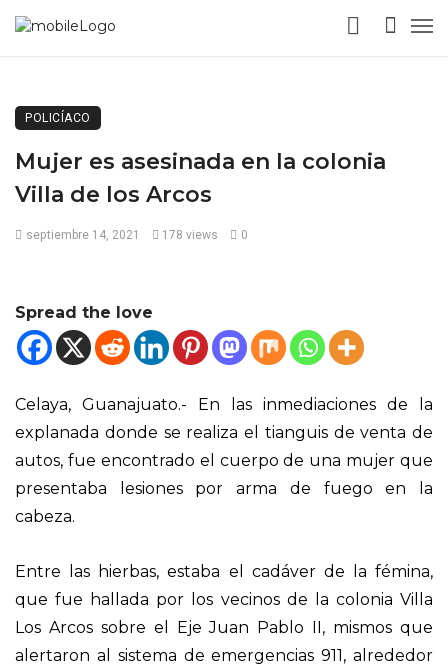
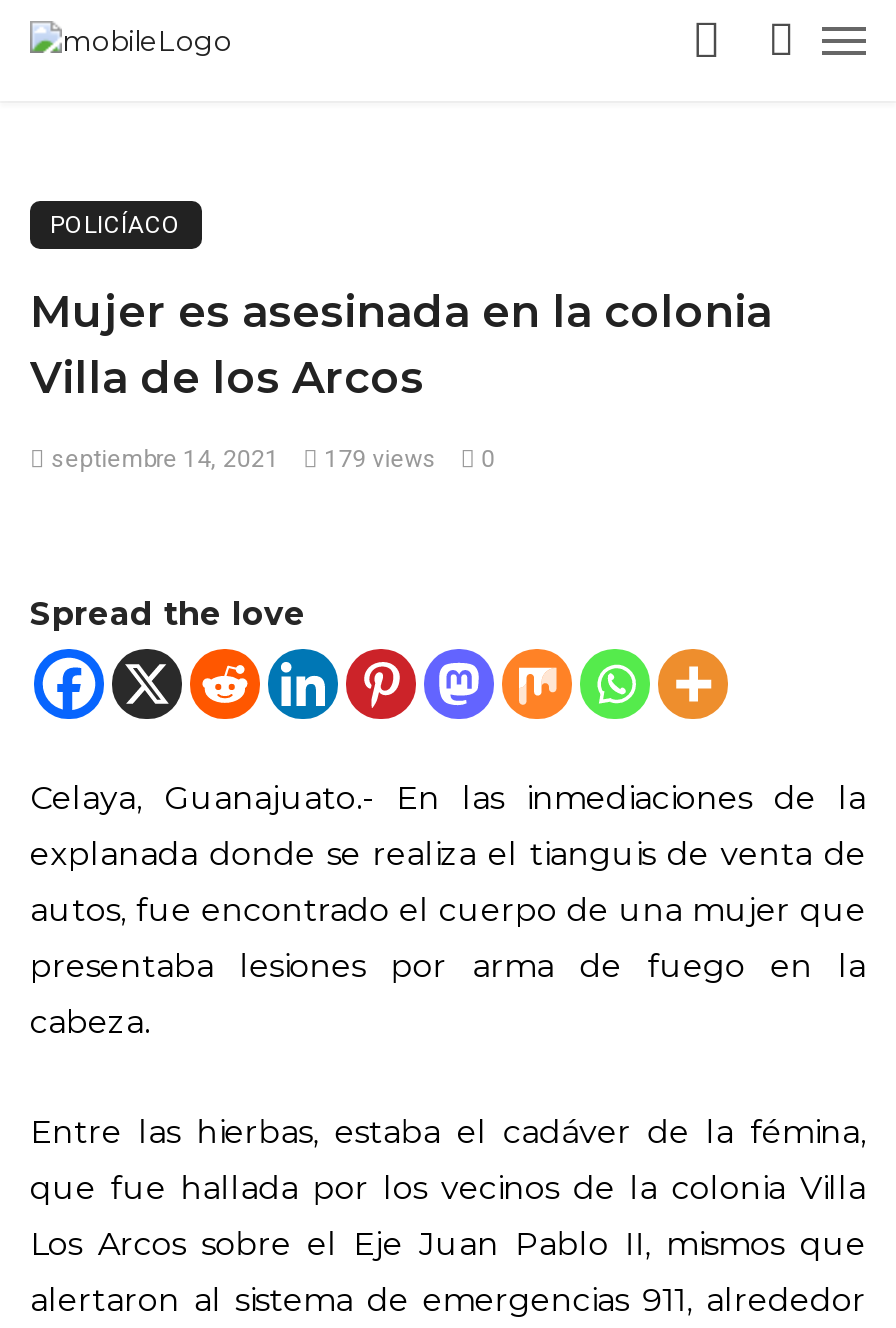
- septiembre 14, 2021 178 views 0
+ septiembre 14, 2021 179 views 0
